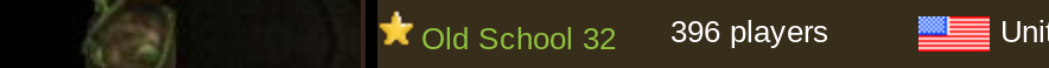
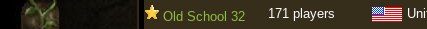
- Old School 32 396 players
+ Old School 32 171 players
